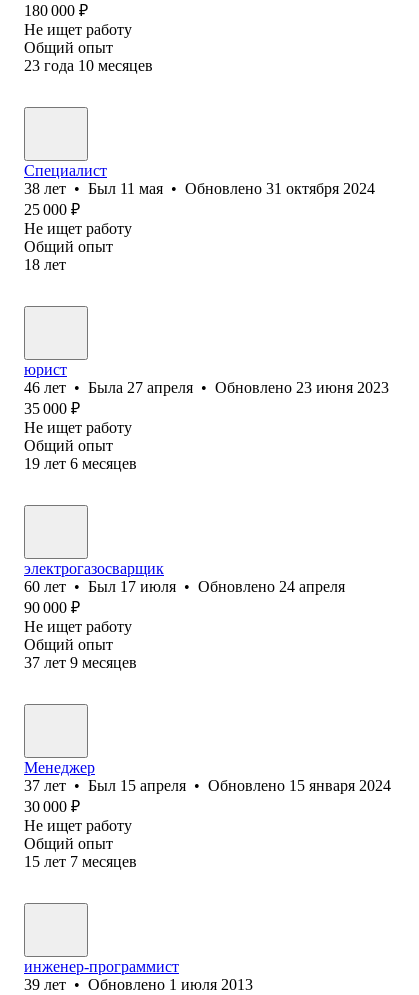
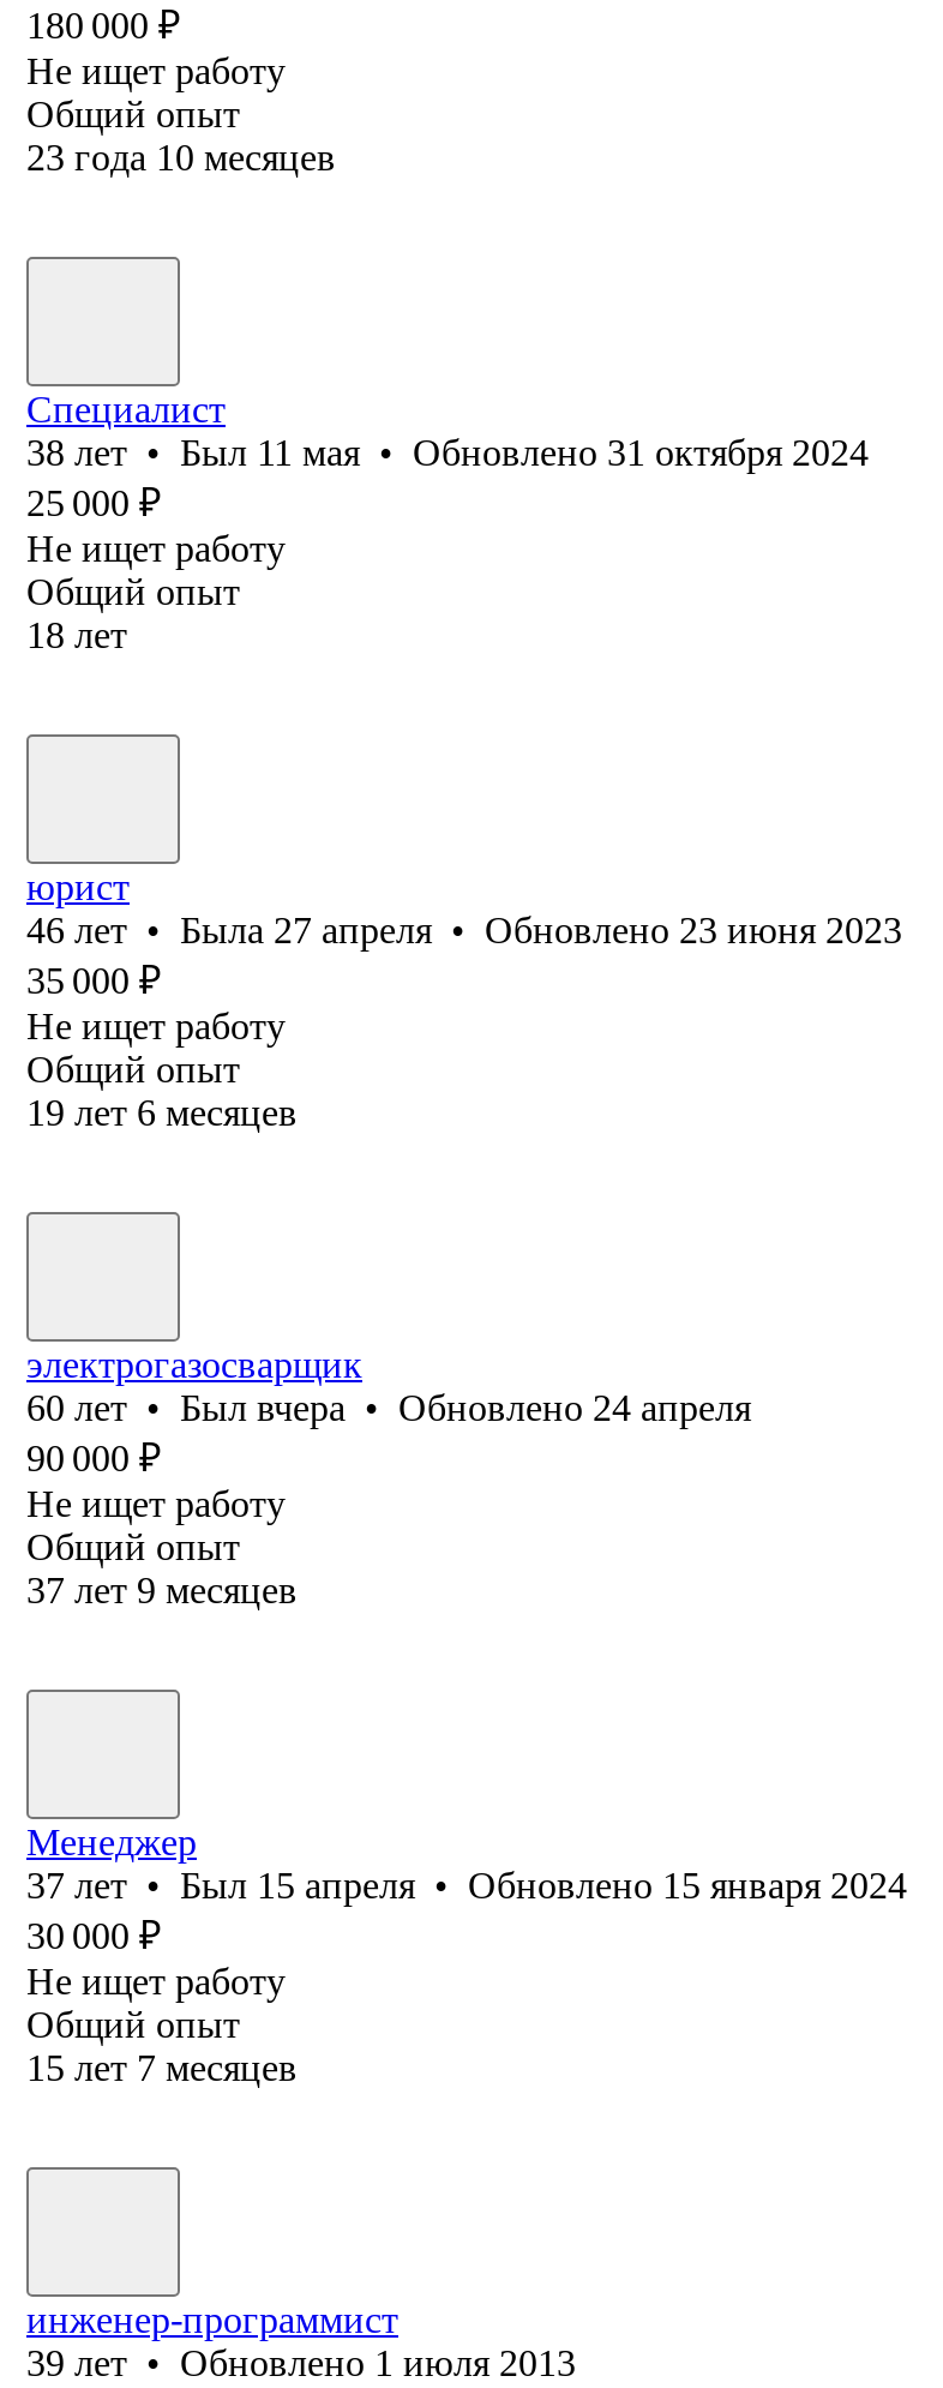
- 60 лет • Был 17 июля • Обновлено 24 апреля
+ 60 лет • Был вчера • Обновлено 24 апреля
